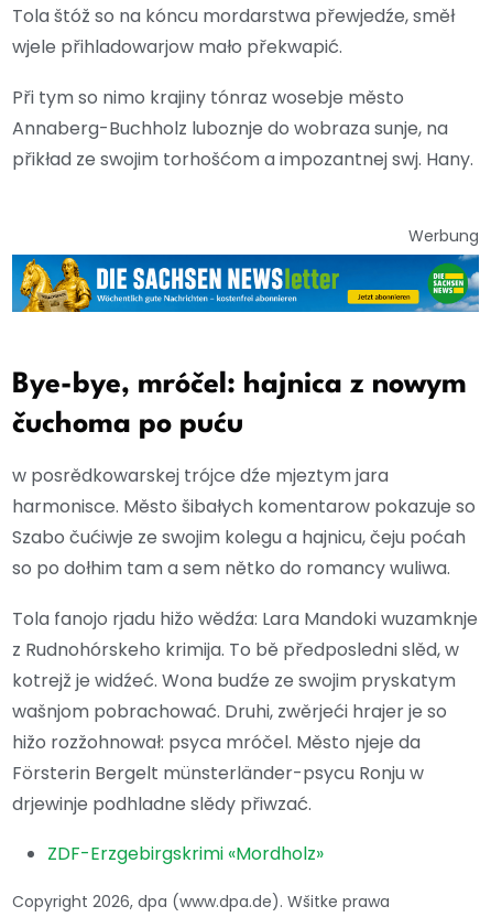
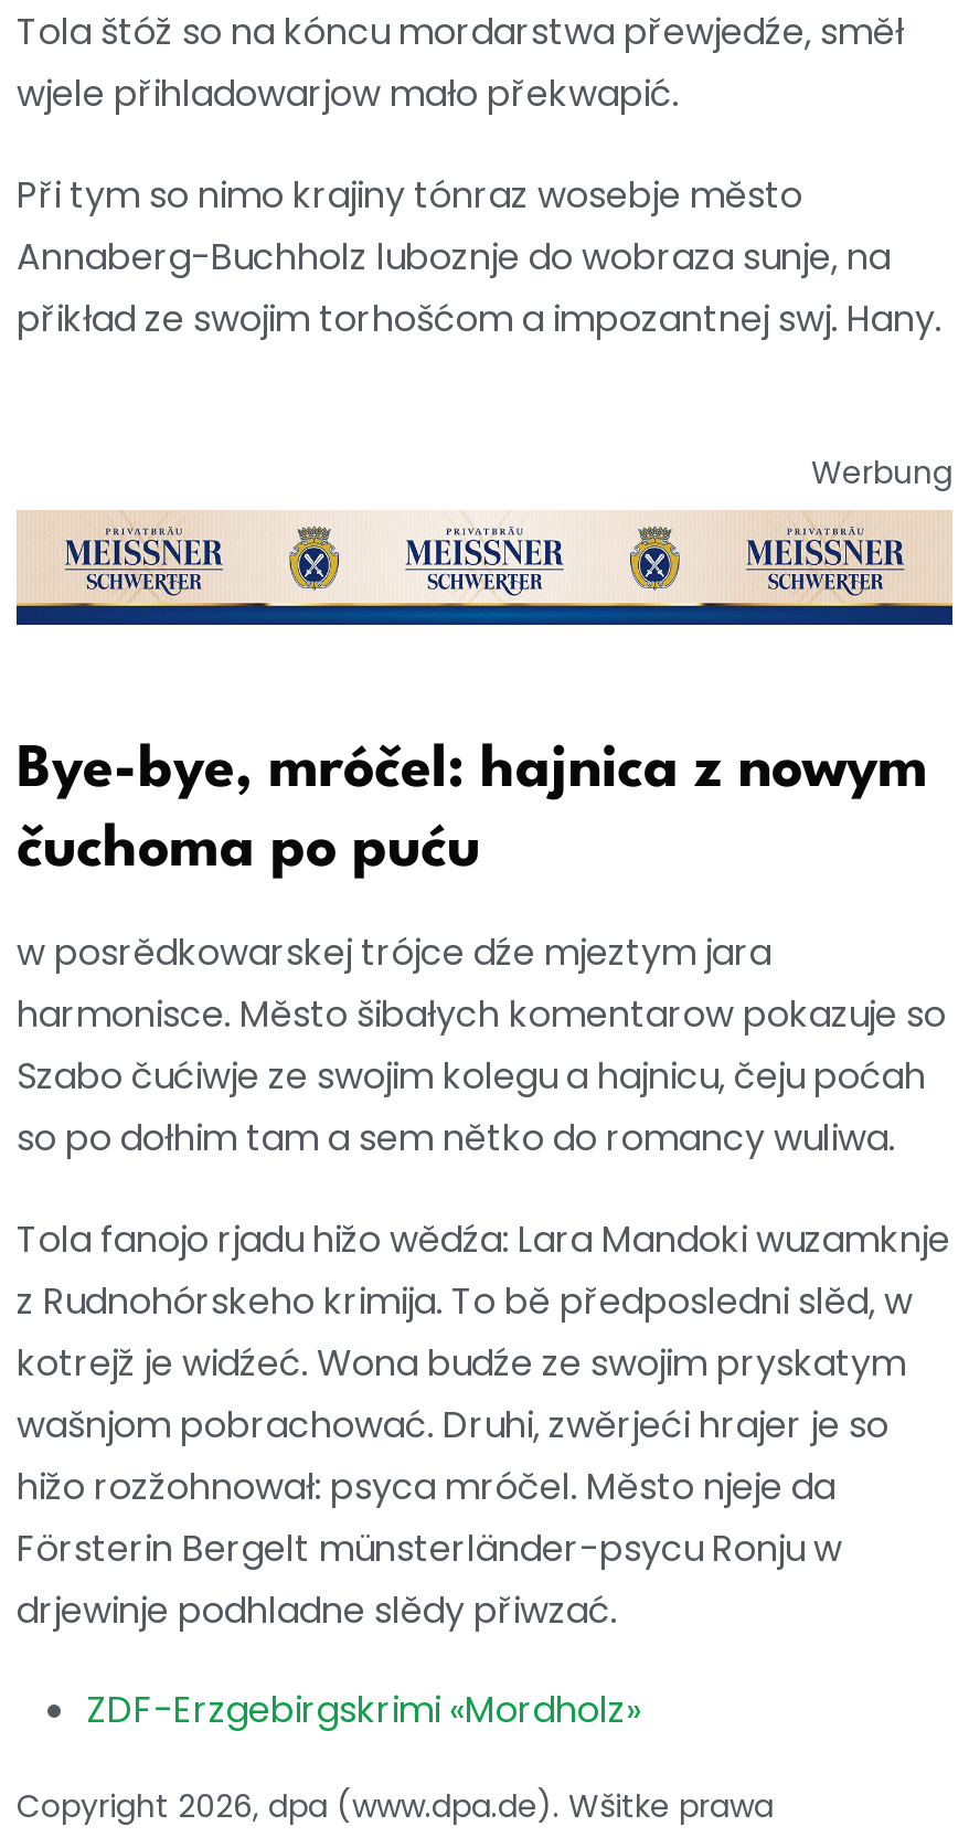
- [image]
+ [image]
